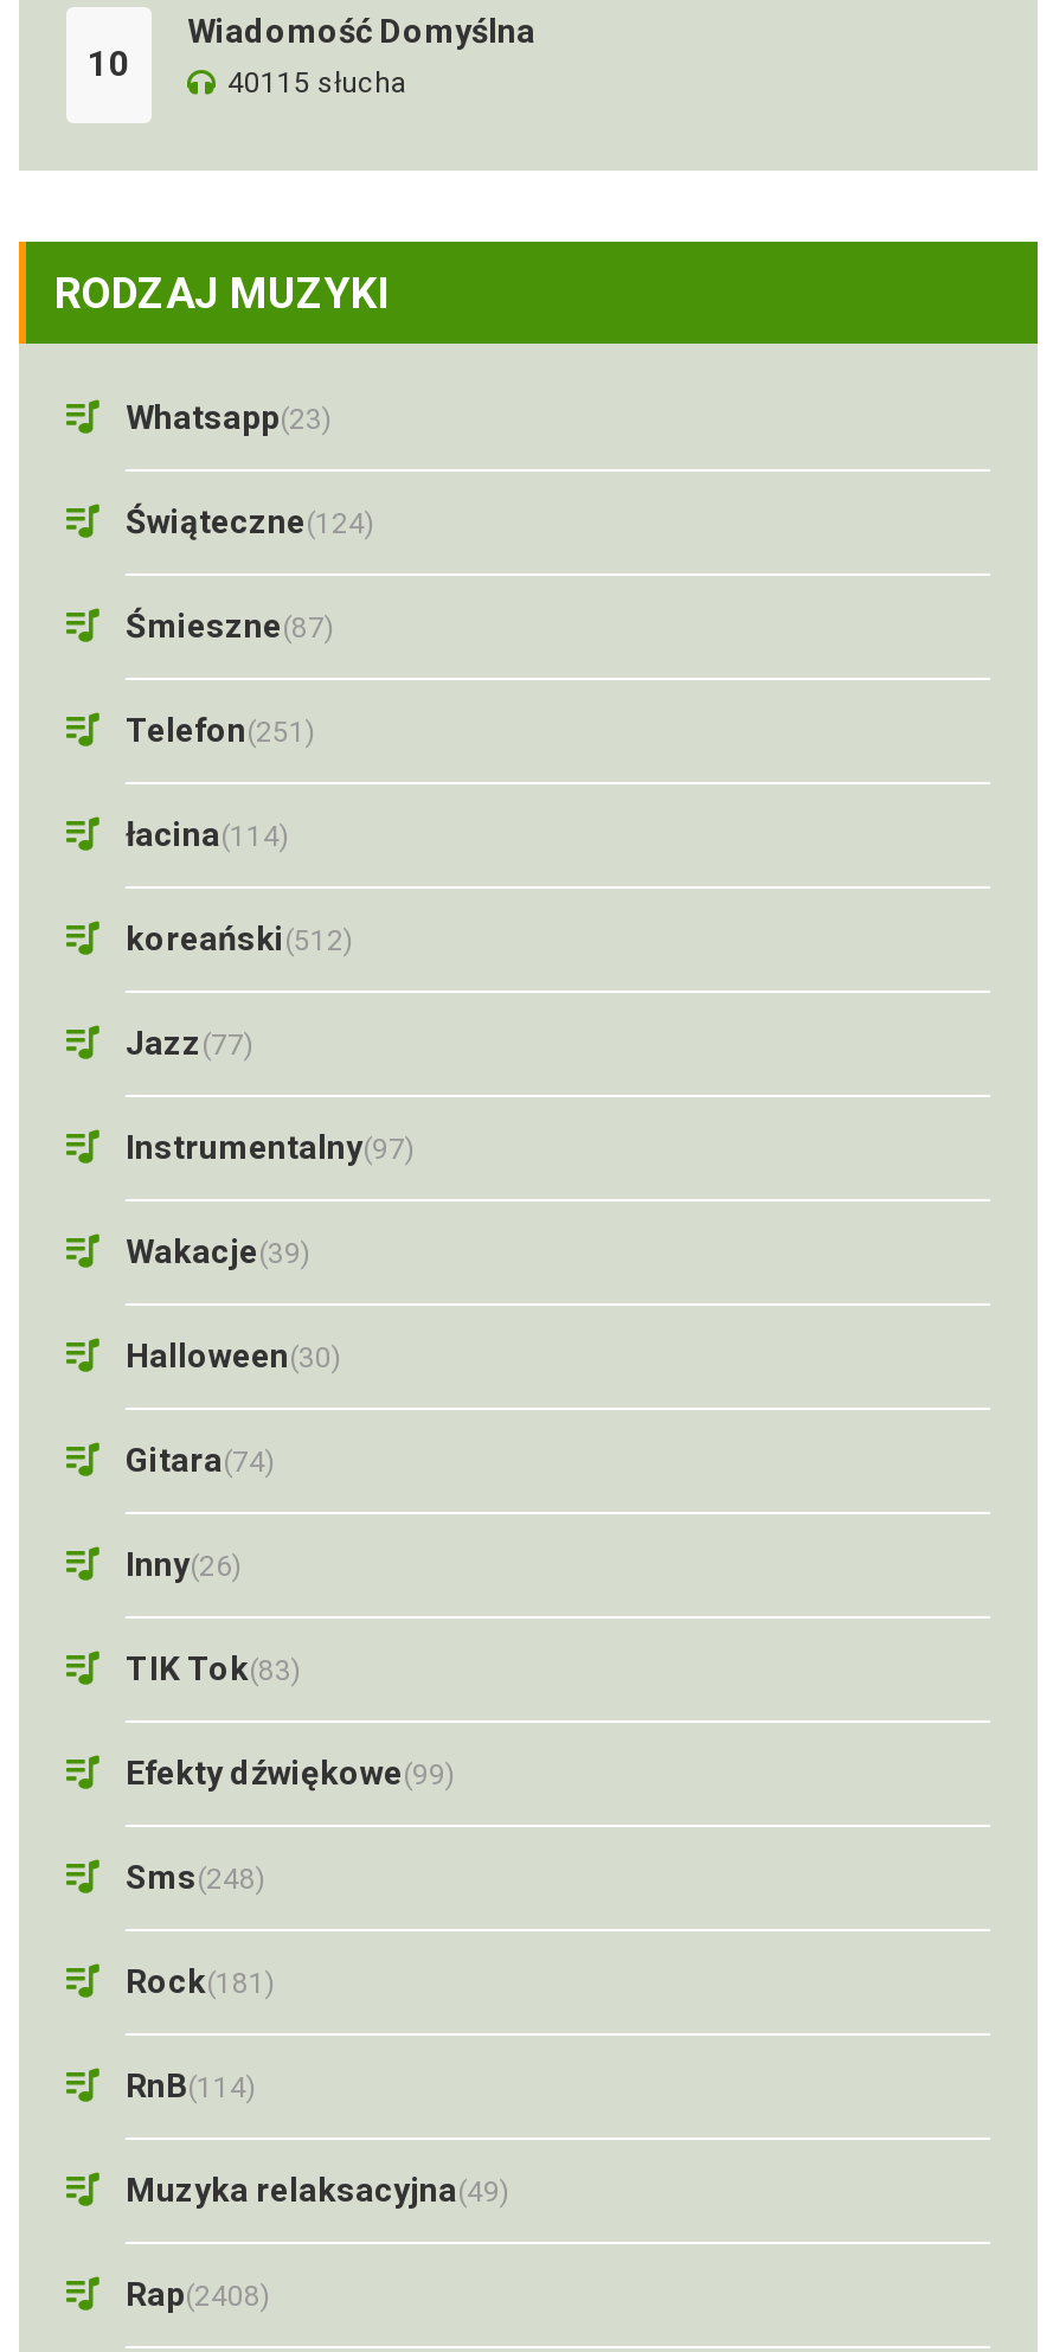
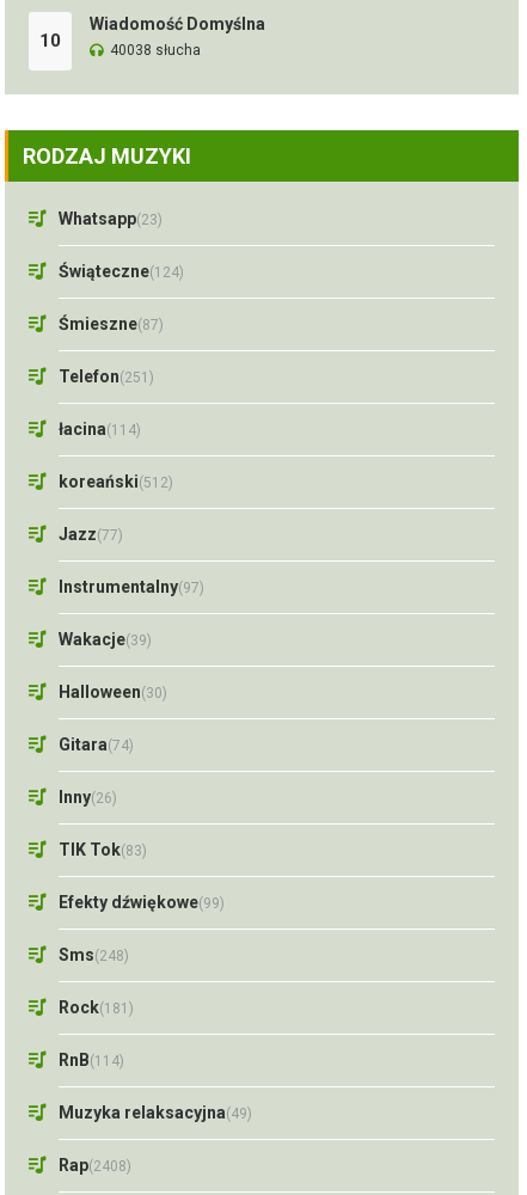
- 40115 słucha
+ 40038 słucha
